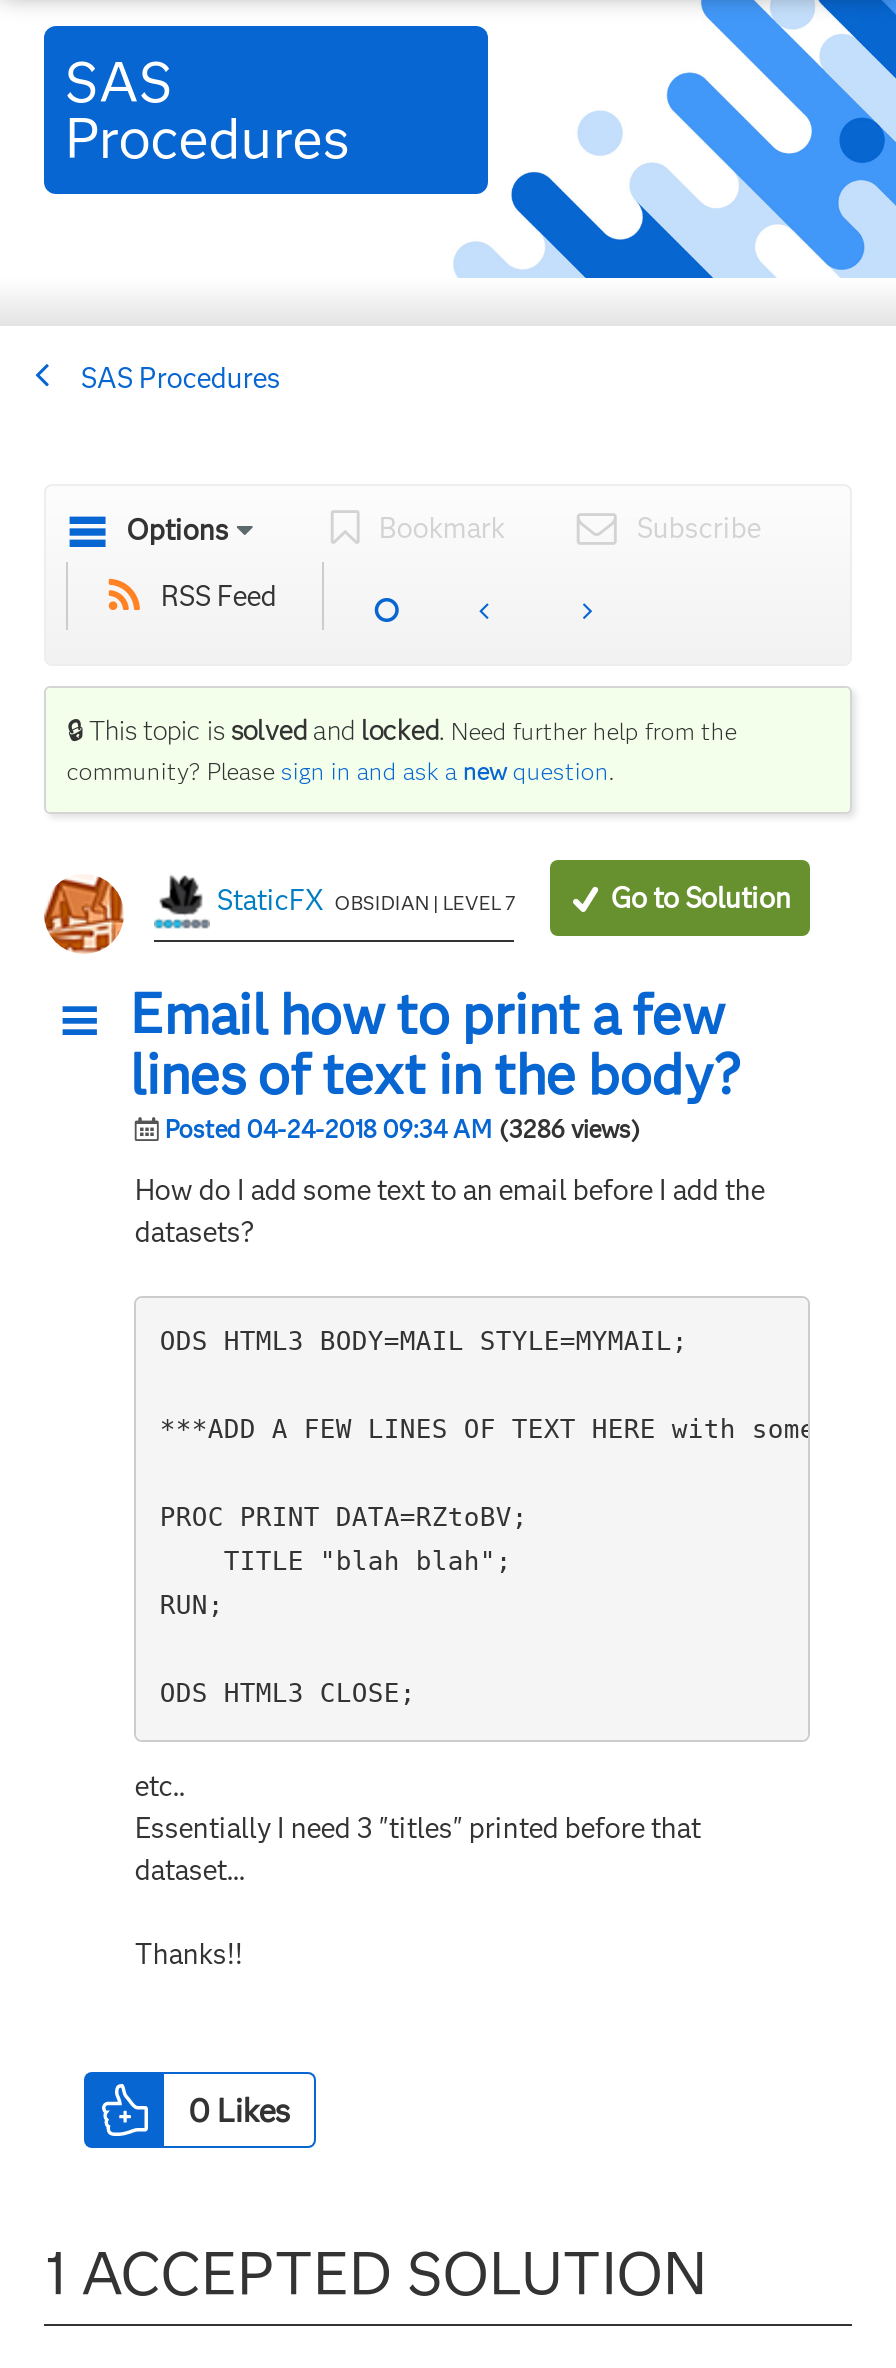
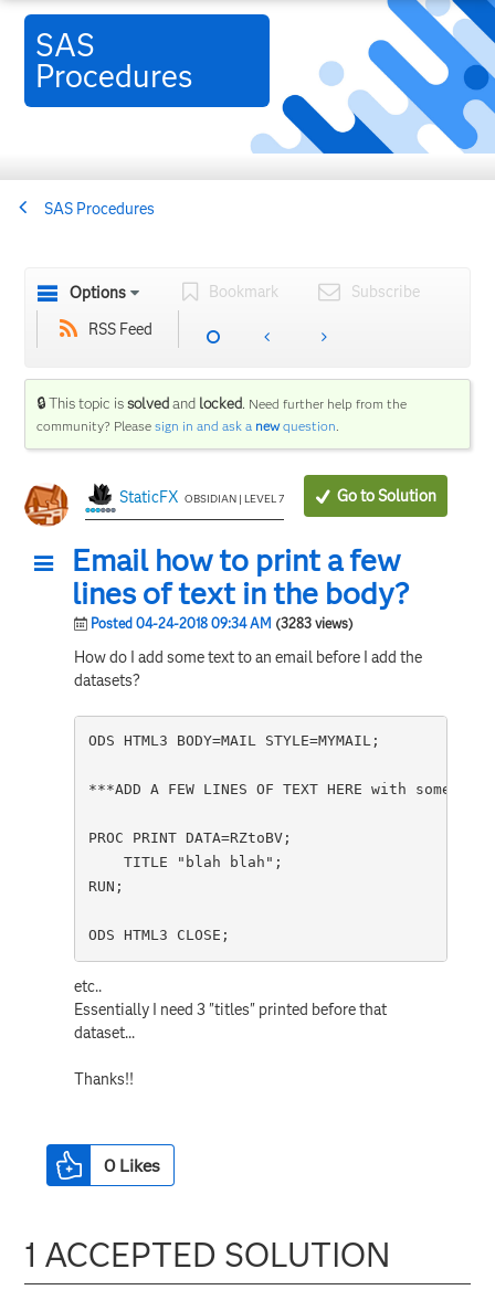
- Posted 04-24-2018 09:34 AM (3286 views)
+ Posted 04-24-2018 09:34 AM (3283 views)
